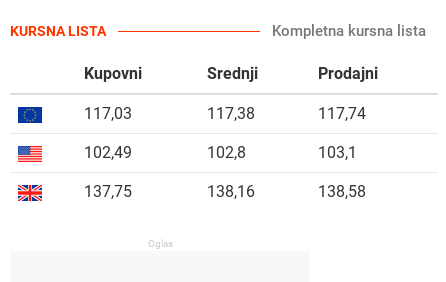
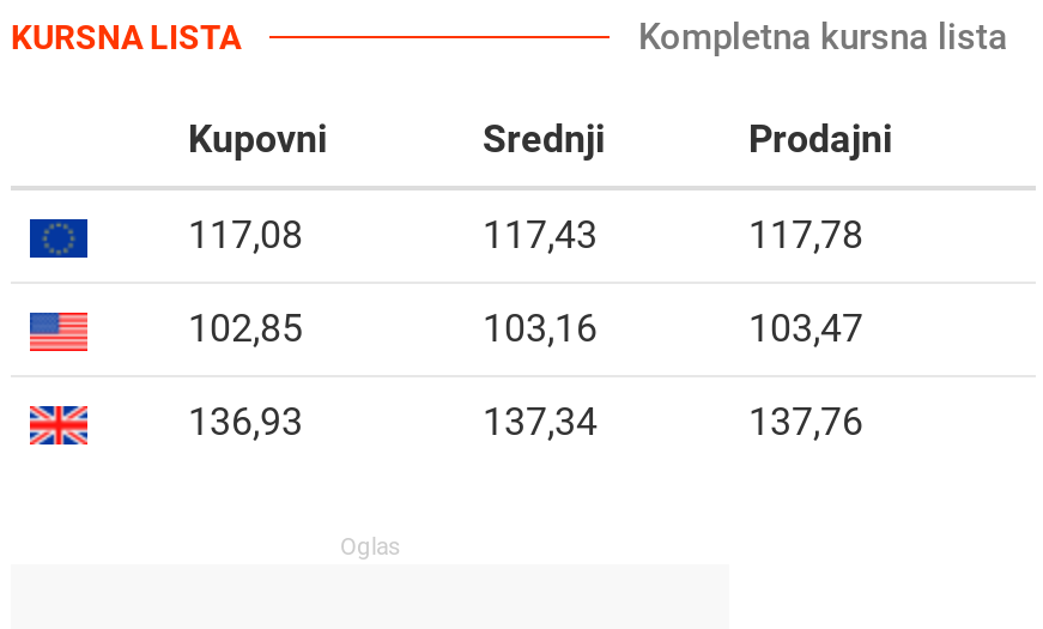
- 117,03
+ 117,08

- 117,38
+ 117,43

- 117,74
+ 117,78

- 102,49
+ 102,85

- 102,8
+ 103,16

- 103,1
+ 103,47

- 137,75
+ 136,93

- 138,16
+ 137,34

- 138,58
+ 137,76
